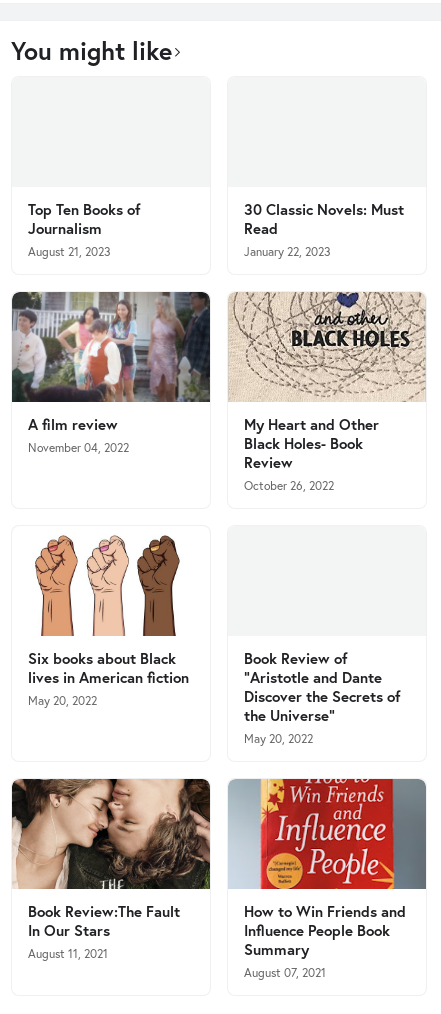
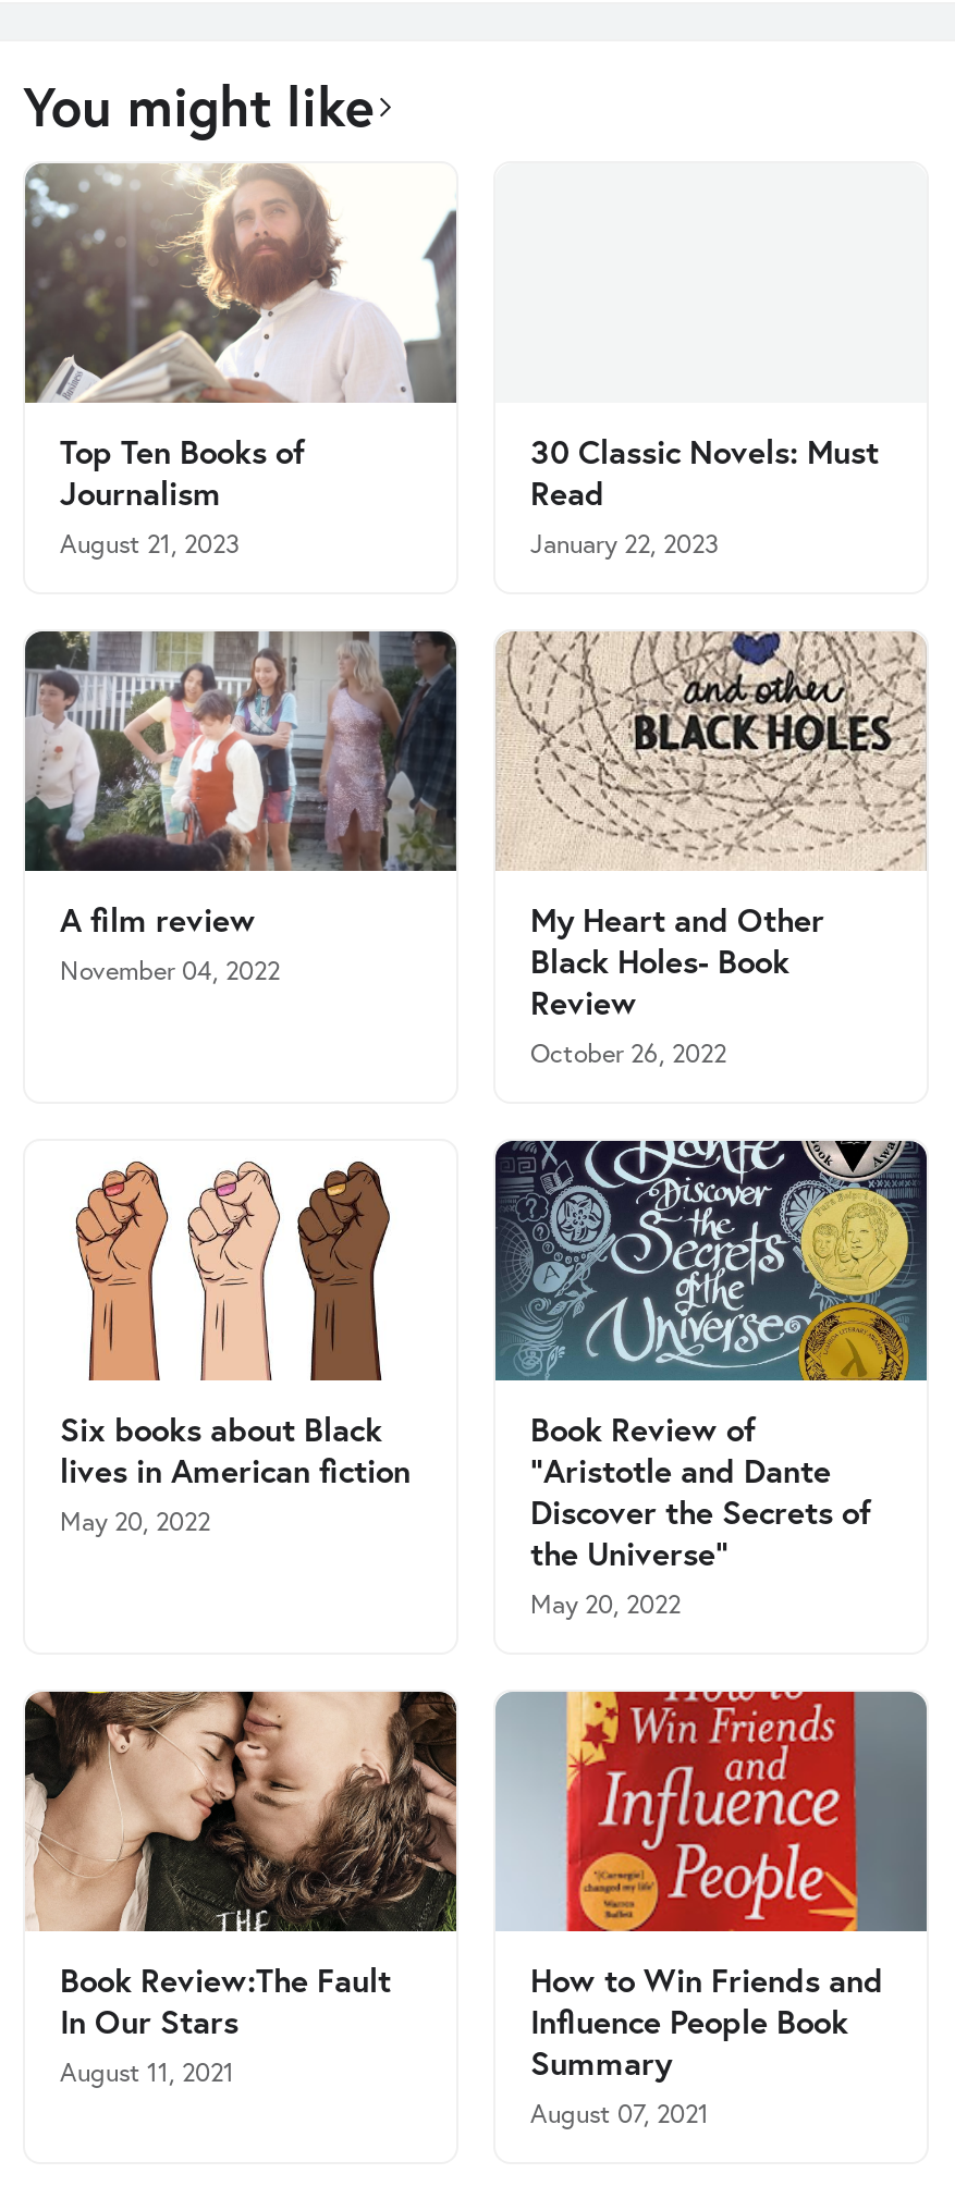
+ [image]

+ [image]
